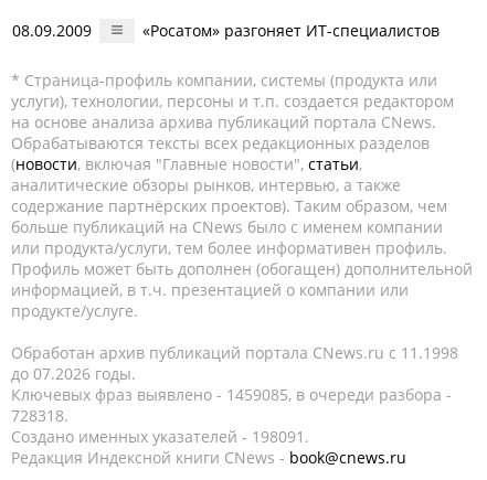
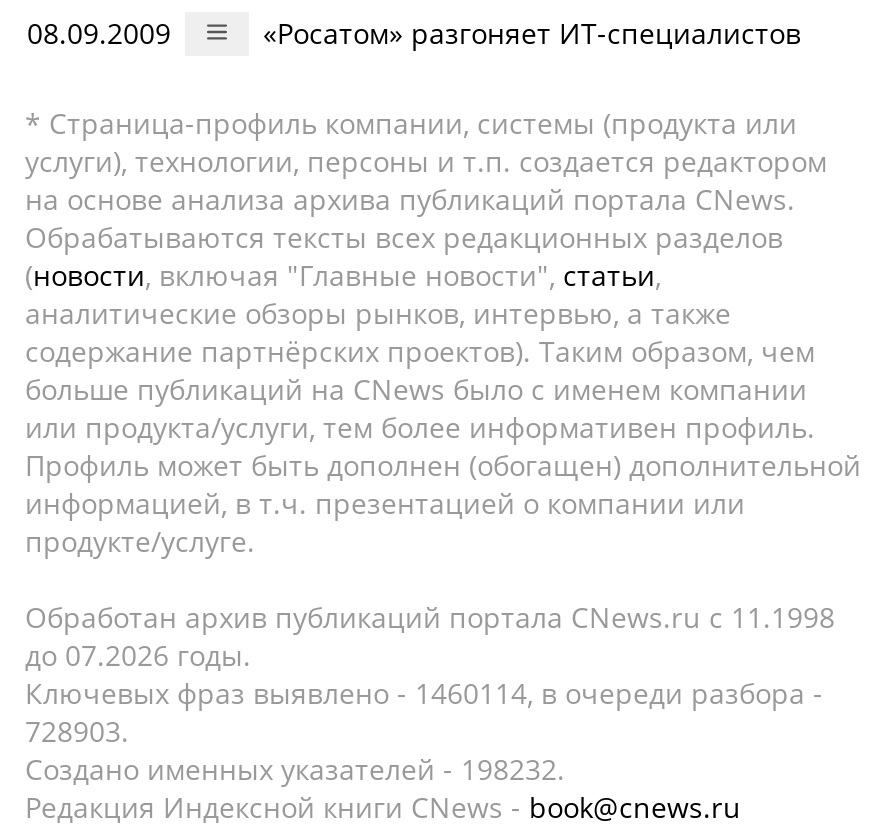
- Ключевых фраз выявлено - 1459085, в очереди разбора -
+ Ключевых фраз выявлено - 1460114, в очереди разбора -

- 728318.
+ 728903.

- Создано именных указателей - 198091.
+ Создано именных указателей - 198232.
